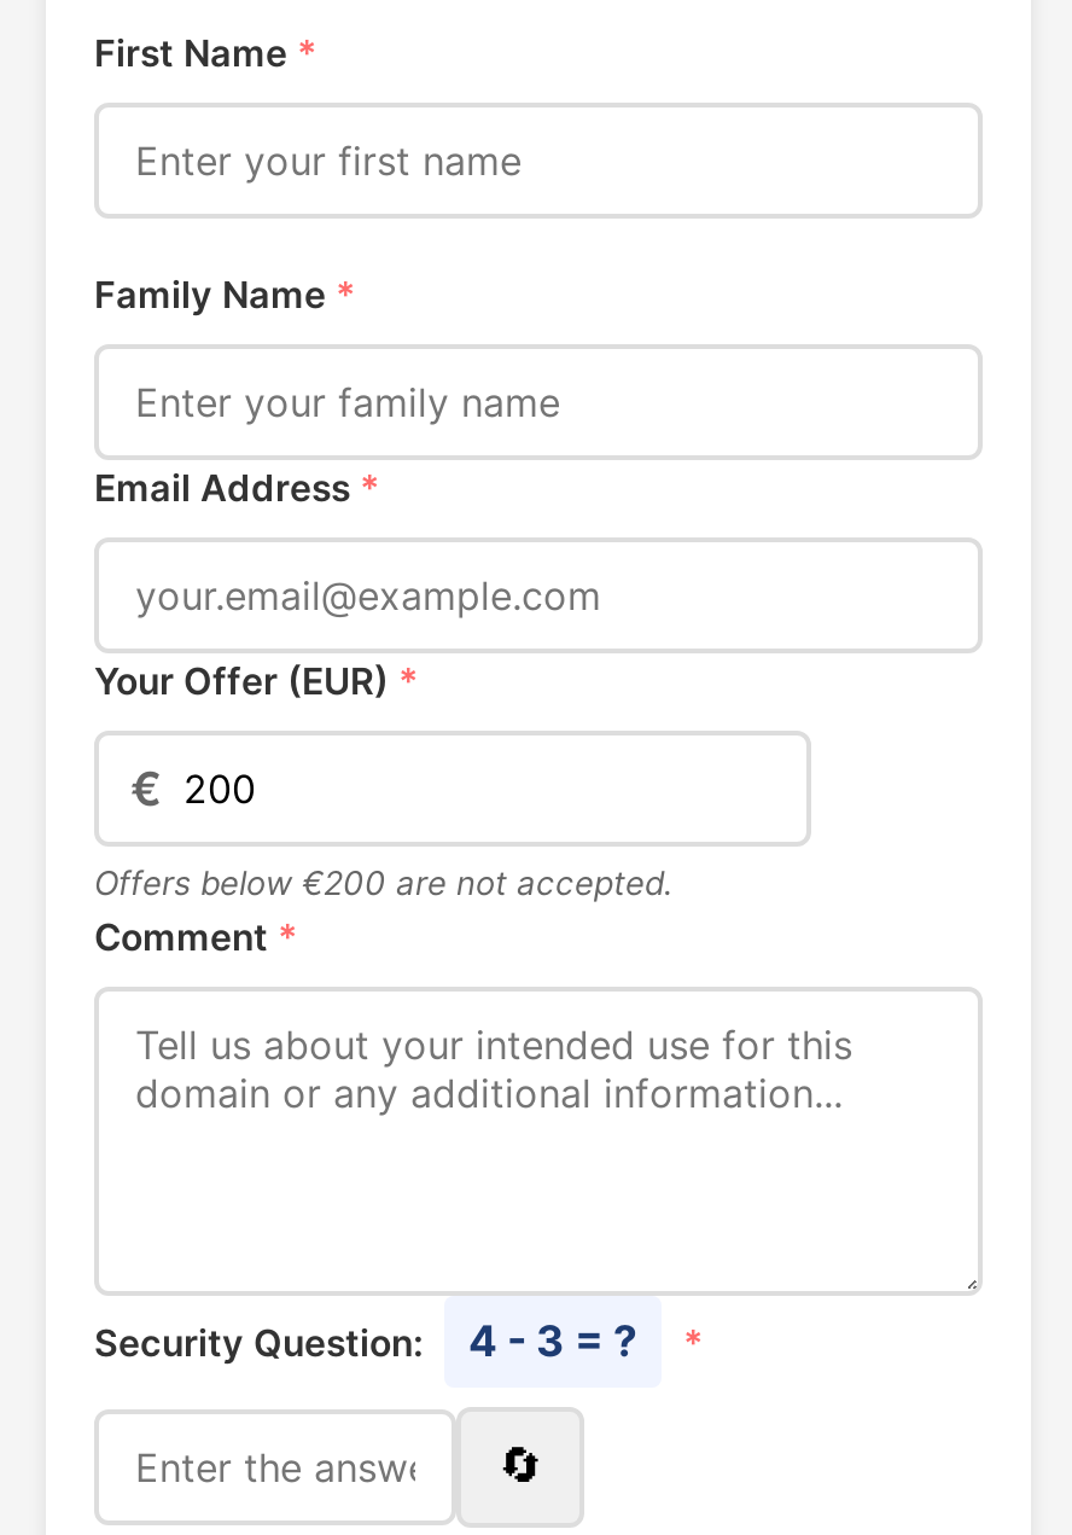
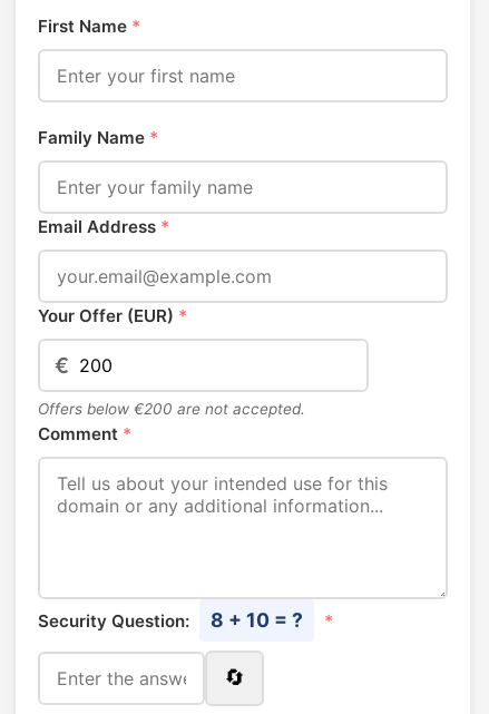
- 4 - 3 = ?
+ 8 + 10 = ?
